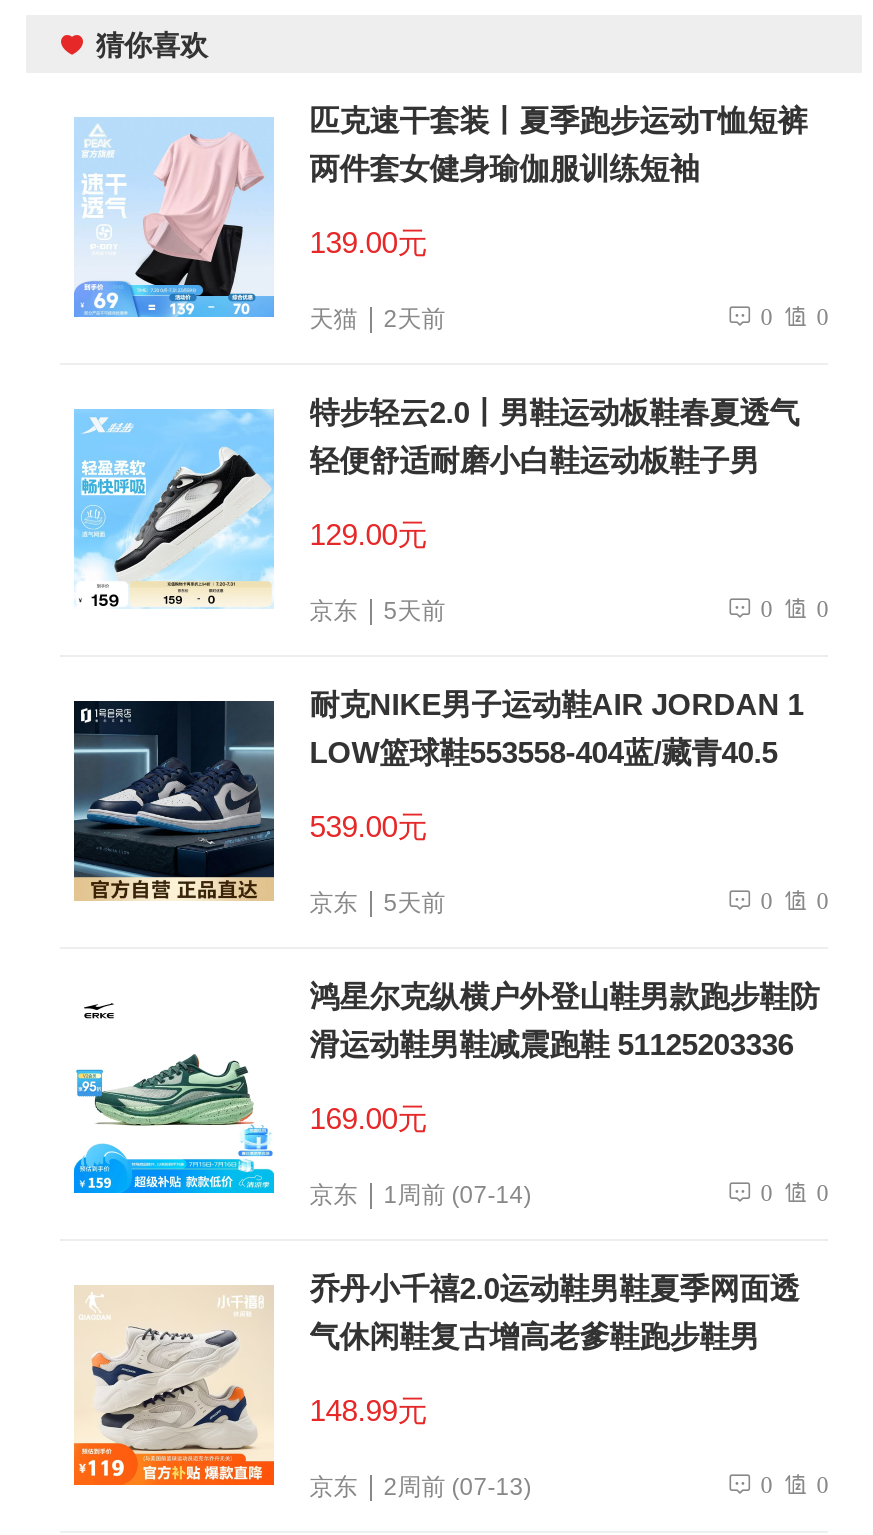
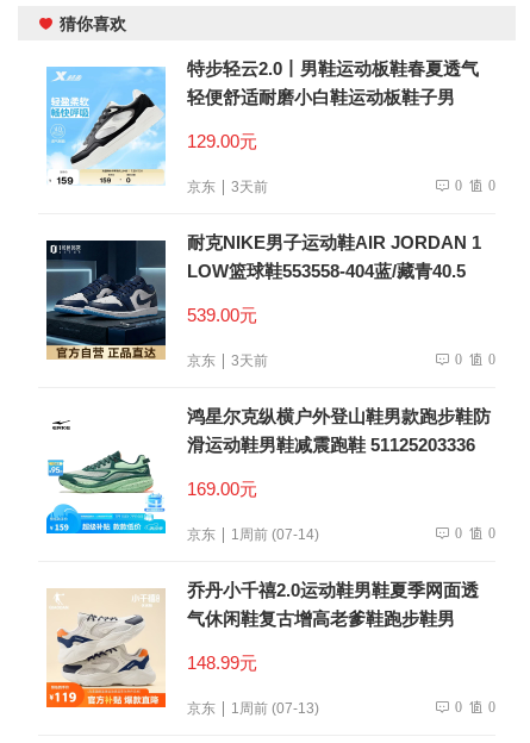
- [image]
- 匹克速干套装丨夏季跑步运动T恤短裤
- 两件套女健身瑜伽服训练短袖
- 139.00元
- 天猫
- 2天前
- 0
- 0

- 京东 5天前
+ 京东 3天前

- 京东 5天前
+ 京东 3天前

- 京东 2周前 (07-13)
+ 京东 1周前 (07-13)
